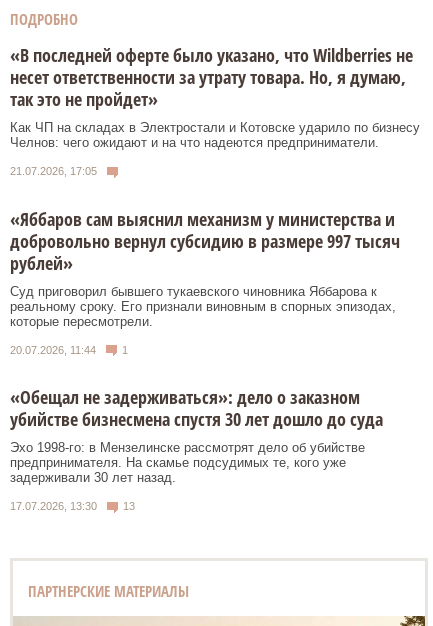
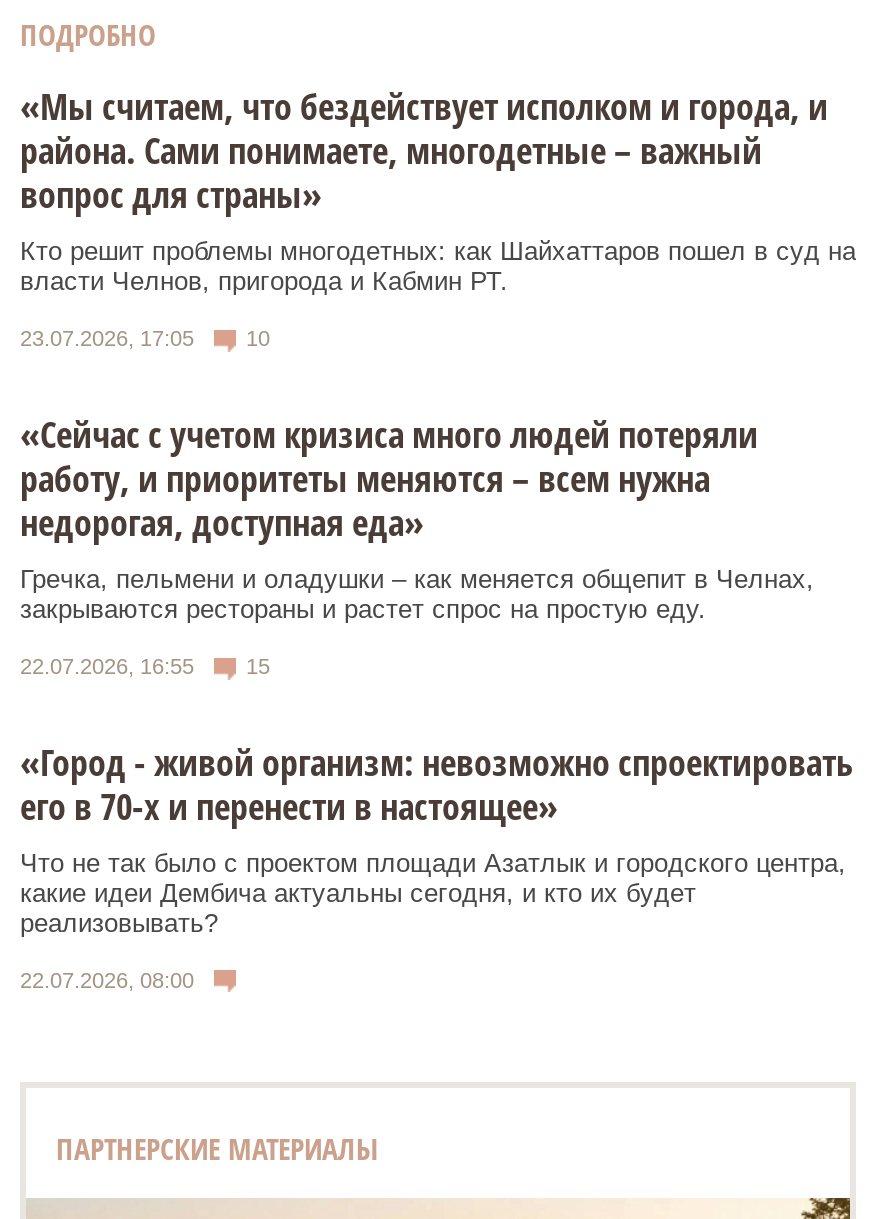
- «В последней оферте было указано, что Wildberries не
- несет ответственности за утрату товара. Но, я думаю,
- так это не пройдет»
- Как ЧП на складах в Электростали и Котовске ударило по бизнесу
- Челнов: чего ожидают и на что надеются предприниматели.
+ «Мы считаем, что бездействует исполком и города, и
+ района. Сами понимаете, многодетные – важный
+ вопрос для страны»
+ Кто решит проблемы многодетных: как Шайхаттаров пошел в суд на
+ власти Челнов, пригорода и Кабмин РТ.

- 21.07.2026, 17:05
+ 23.07.2026, 17:05
+ 10

- «Яббаров сам выяснил механизм у министерства и
- добровольно вернул субсидию в размере 997 тысяч
- рублей»
- Суд приговорил бывшего тукаевского чиновника Яббарова к
- реальному сроку. Его признали виновным в спорных эпизодах,
- которые пересмотрели.
+ «Сейчас с учетом кризиса много людей потеряли
+ работу, и приоритеты меняются – всем нужна
+ недорогая, доступная еда»
+ Гречка, пельмени и оладушки – как меняется общепит в Челнах,
+ закрываются рестораны и растет спрос на простую еду.

- 20.07.2026, 11:44
- 1
+ 22.07.2026, 16:55
+ 15

- «Обещал не задерживаться»: дело о заказном
- убийстве бизнесмена спустя 30 лет дошло до суда
- Эхо 1998-го: в Мензелинске рассмотрят дело об убийстве
- предпринимателя. На скамье подсудимых те, кого уже
- задерживали 30 лет назад.
+ «Город - живой организм: невозможно спроектировать
+ его в 70-х и перенести в настоящее»
+ Что не так было с проектом площади Азатлык и городского центра,
+ какие идеи Дембича актуальны сегодня, и кто их будет
+ реализовывать?

- 17.07.2026, 13:30
- 13
+ 22.07.2026, 08:00
